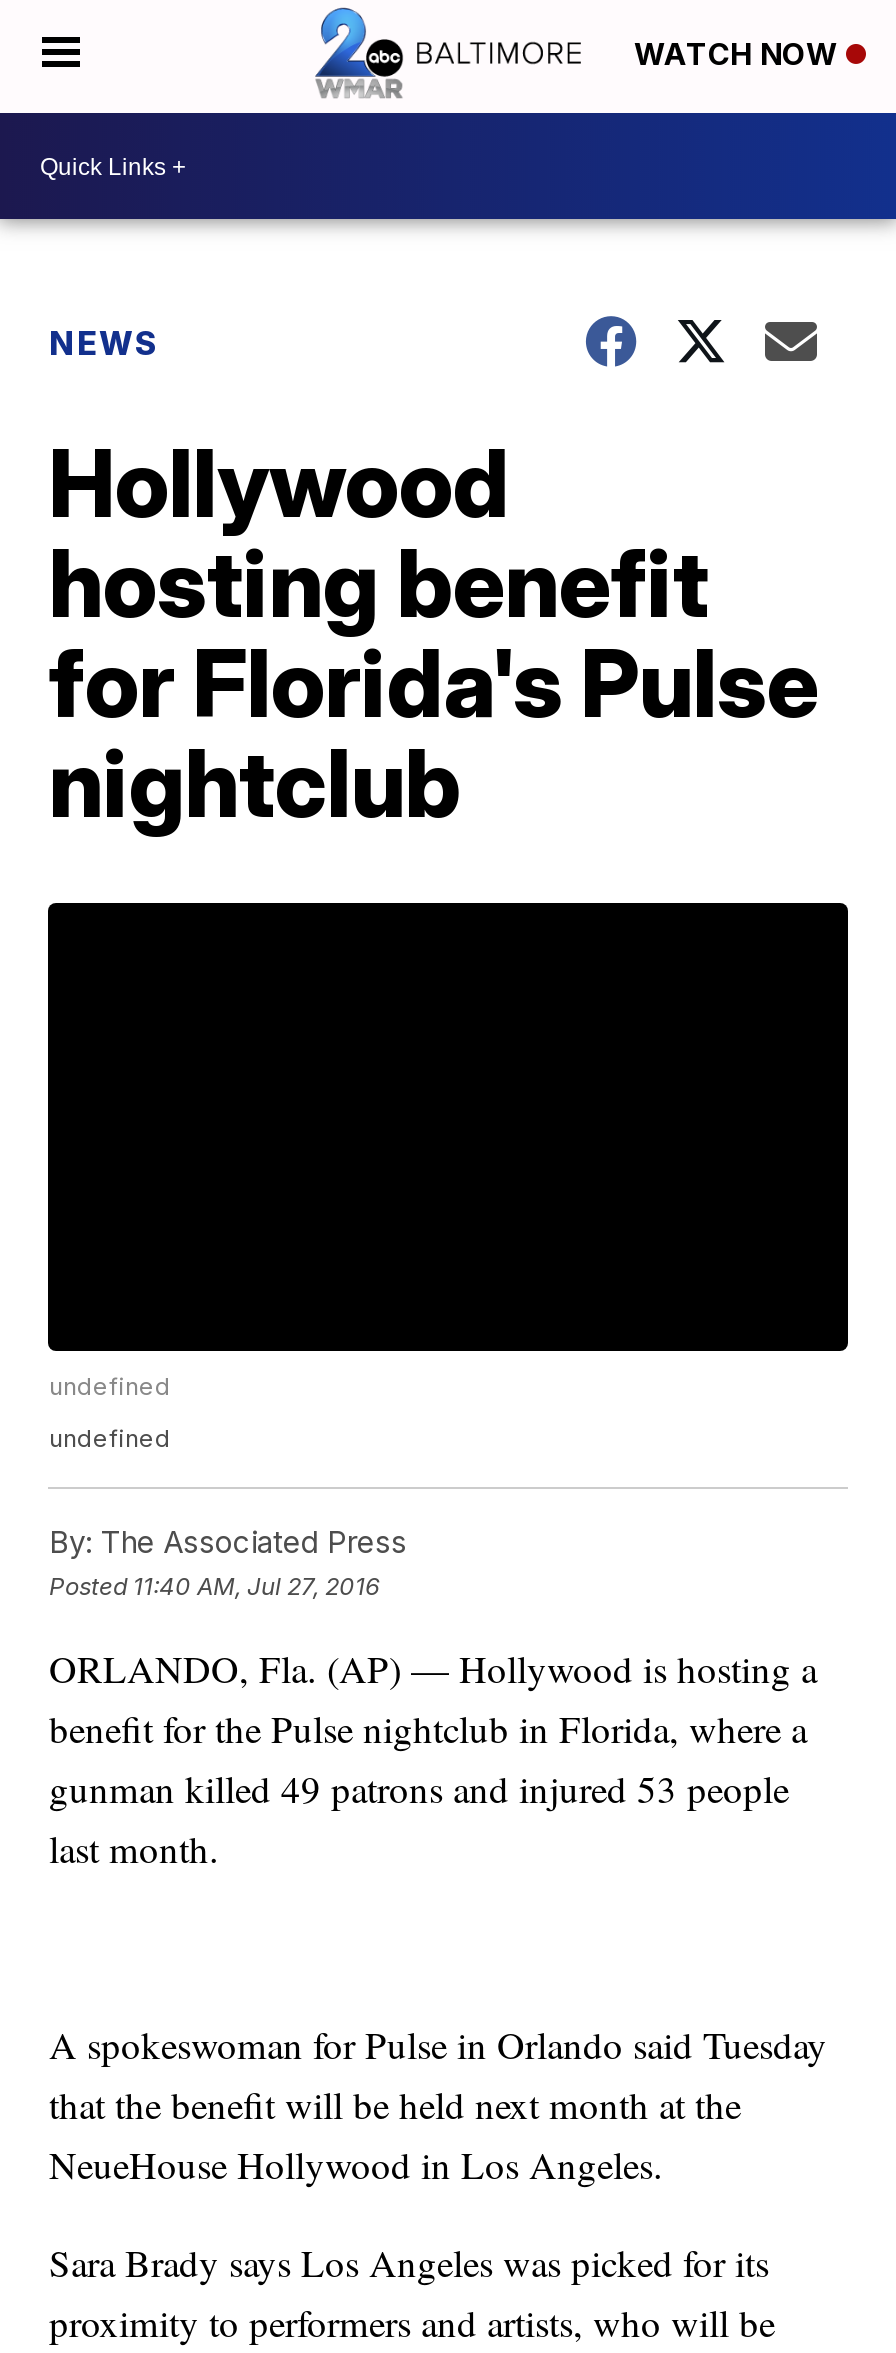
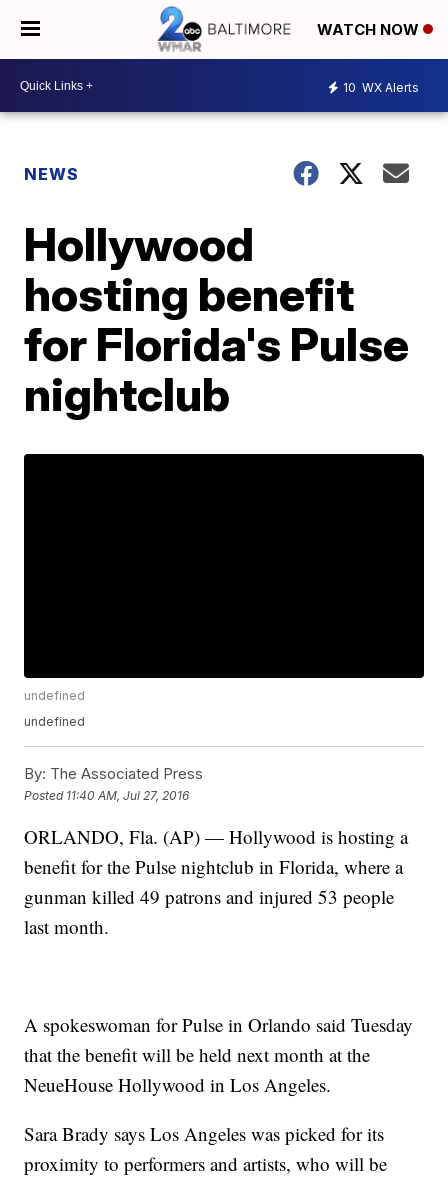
+ 10 WX Alerts
